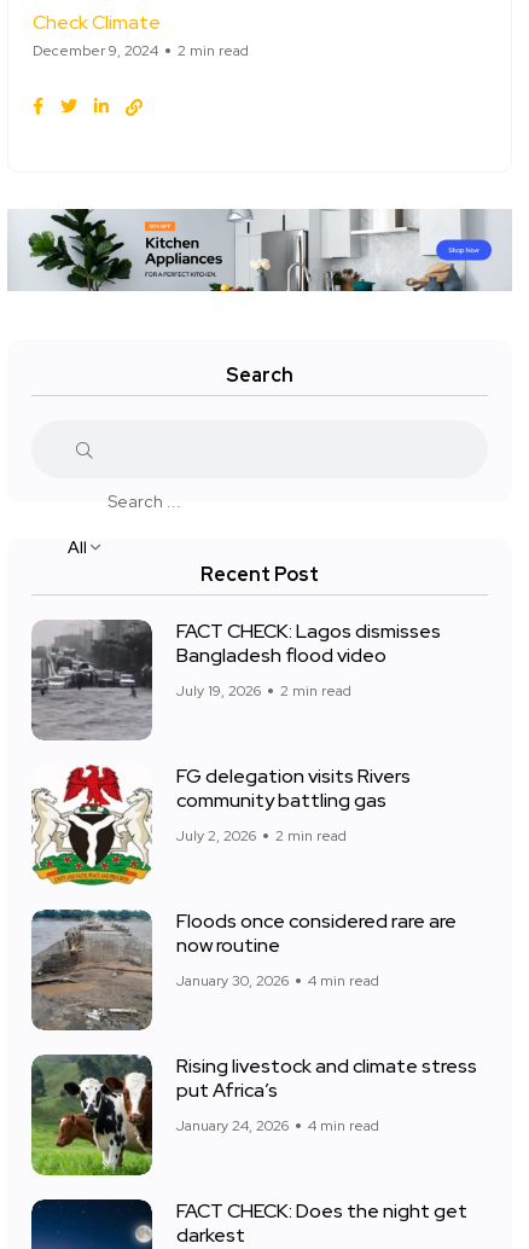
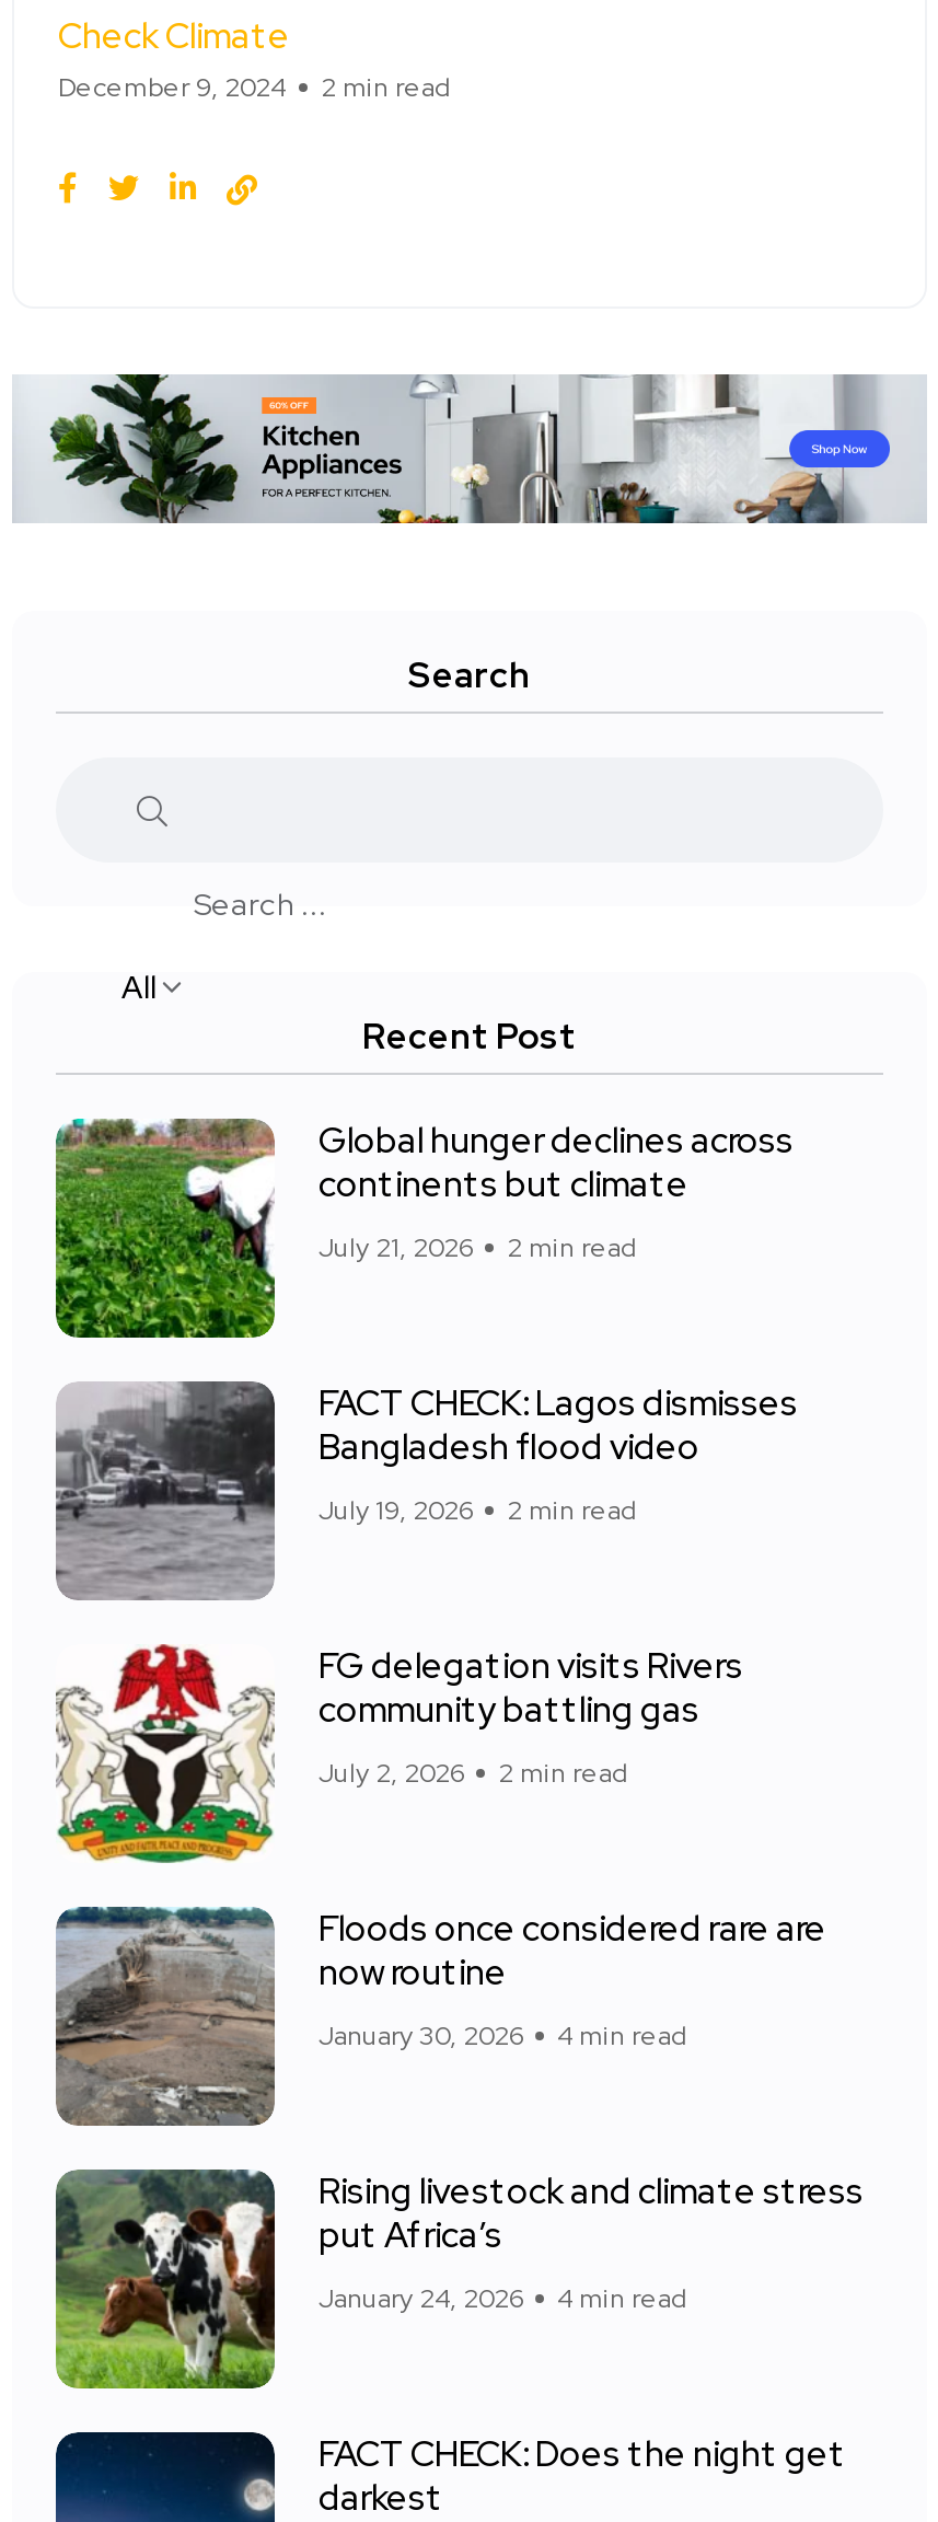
+ [image]
+ Global hunger declines across
+ continents but climate
+ July 21, 2026
+ 2 min read
